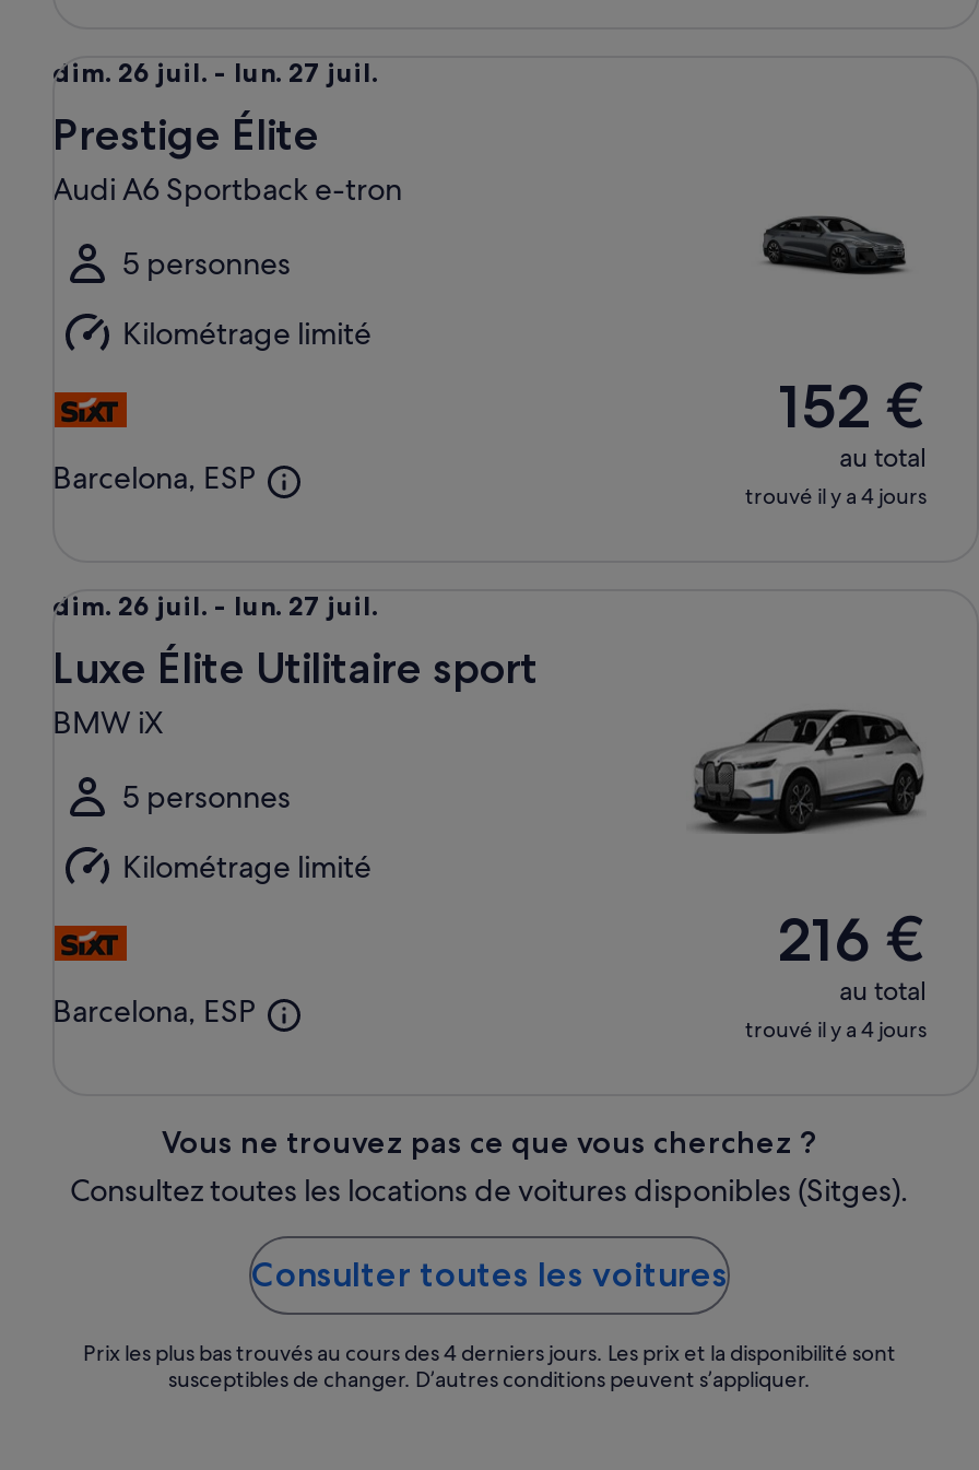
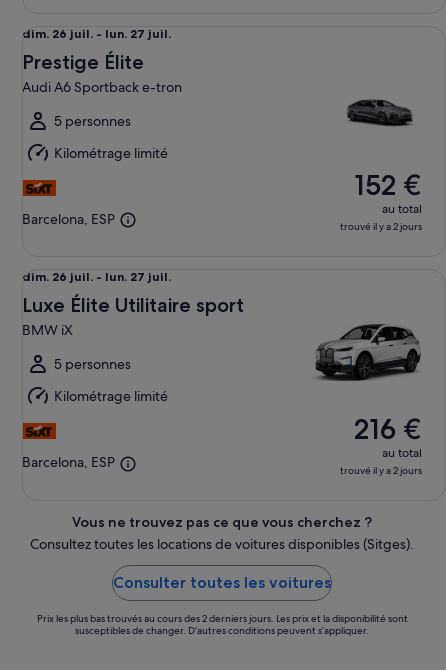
- trouvé il y a 4 jours
+ trouvé il y a 2 jours

- trouvé il y a 4 jours
+ trouvé il y a 2 jours

- Prix les plus bas trouvés au cours des 4 derniers jours. Les prix et la disponibilité sont
+ Prix les plus bas trouvés au cours des 2 derniers jours. Les prix et la disponibilité sont
